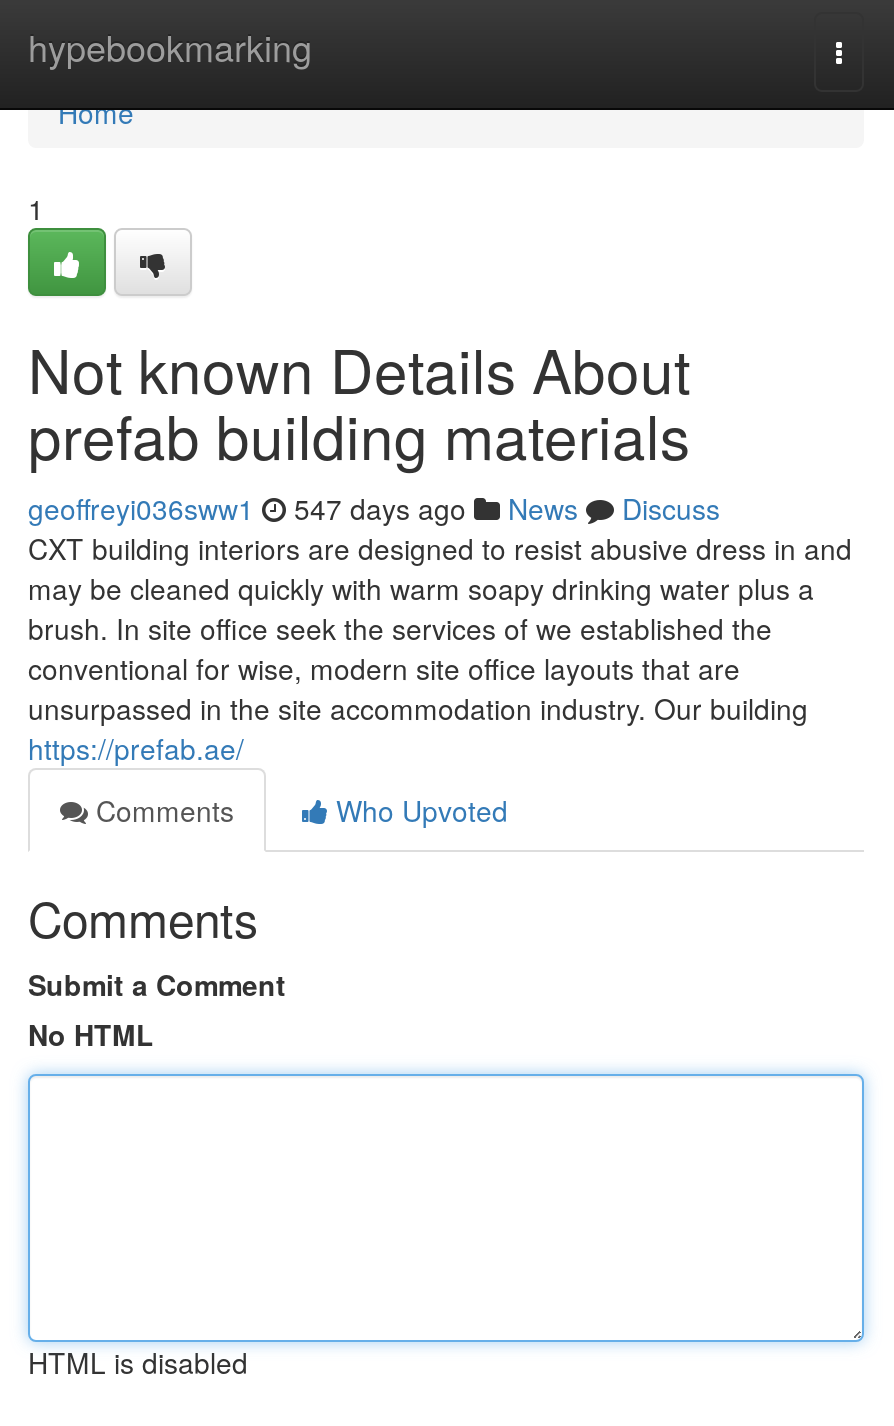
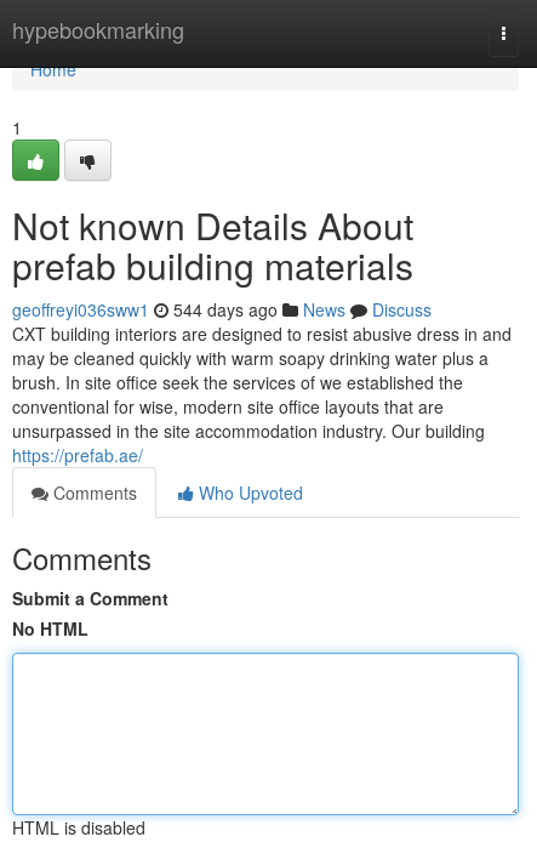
- geoffreyi036sww1 547 days ago News Discuss
+ geoffreyi036sww1 544 days ago News Discuss
